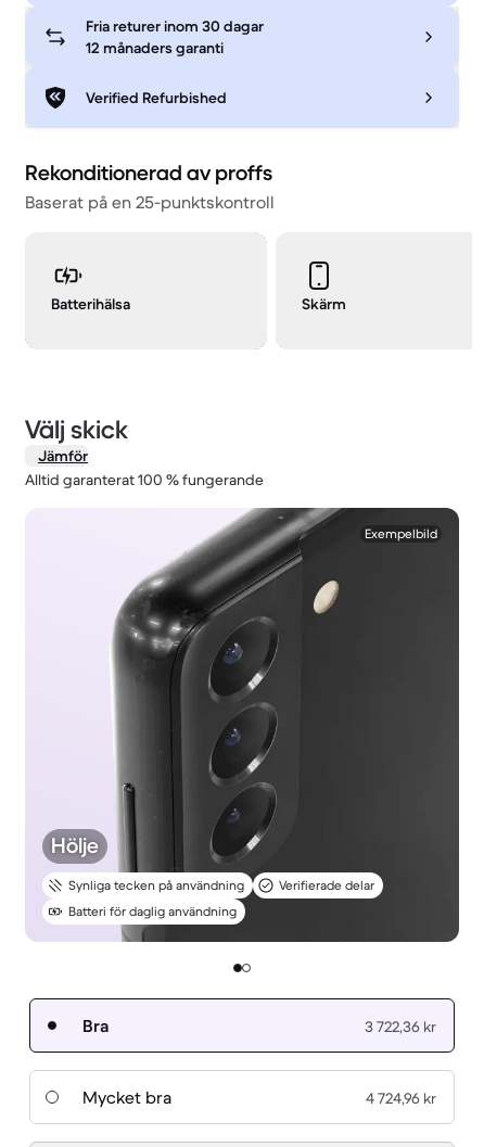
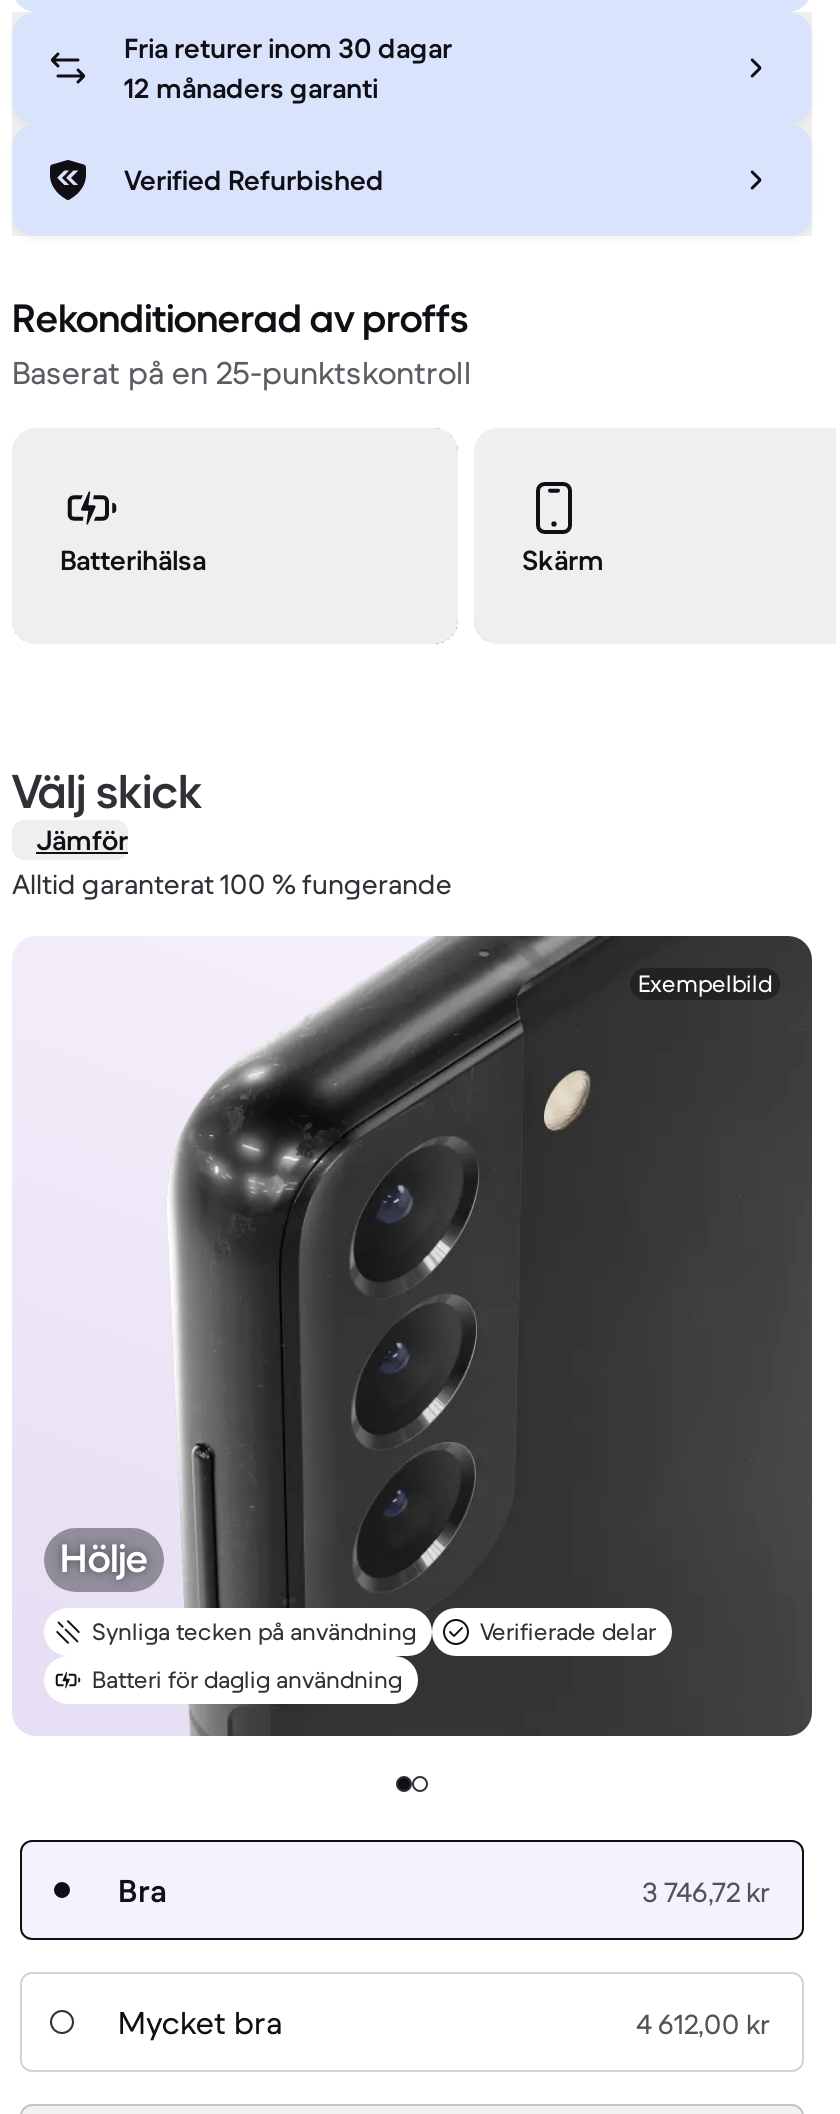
- 3 722,36 kr
+ 3 746,72 kr

- 4 724,96 kr
+ 4 612,00 kr
